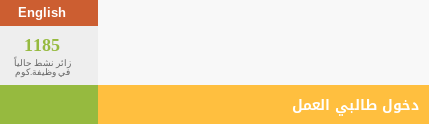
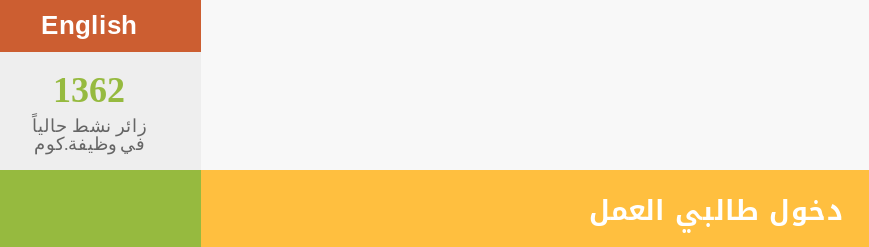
- 1185
+ 1362
